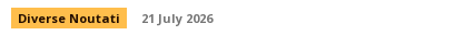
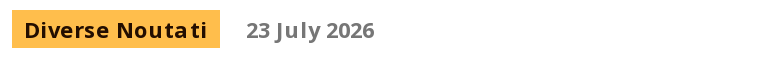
- Diverse Noutati 21 July 2026
+ Diverse Noutati 23 July 2026
